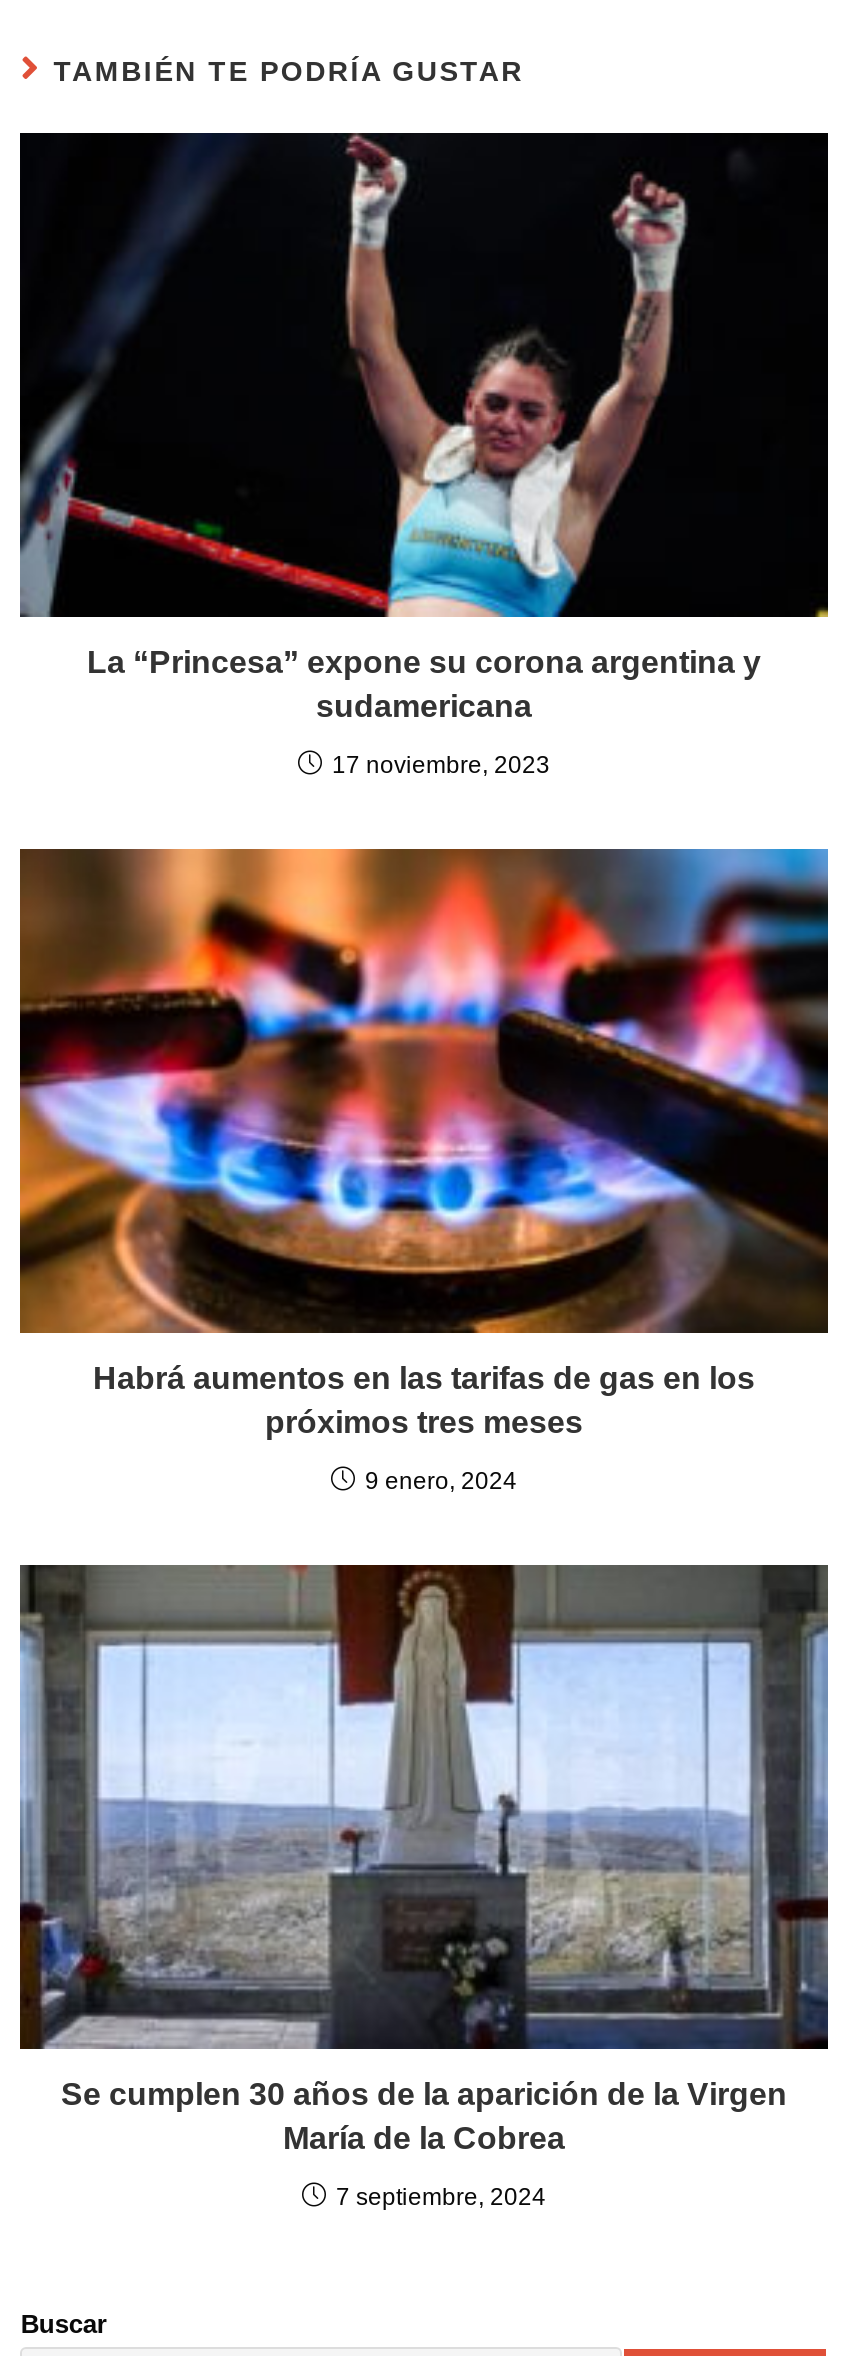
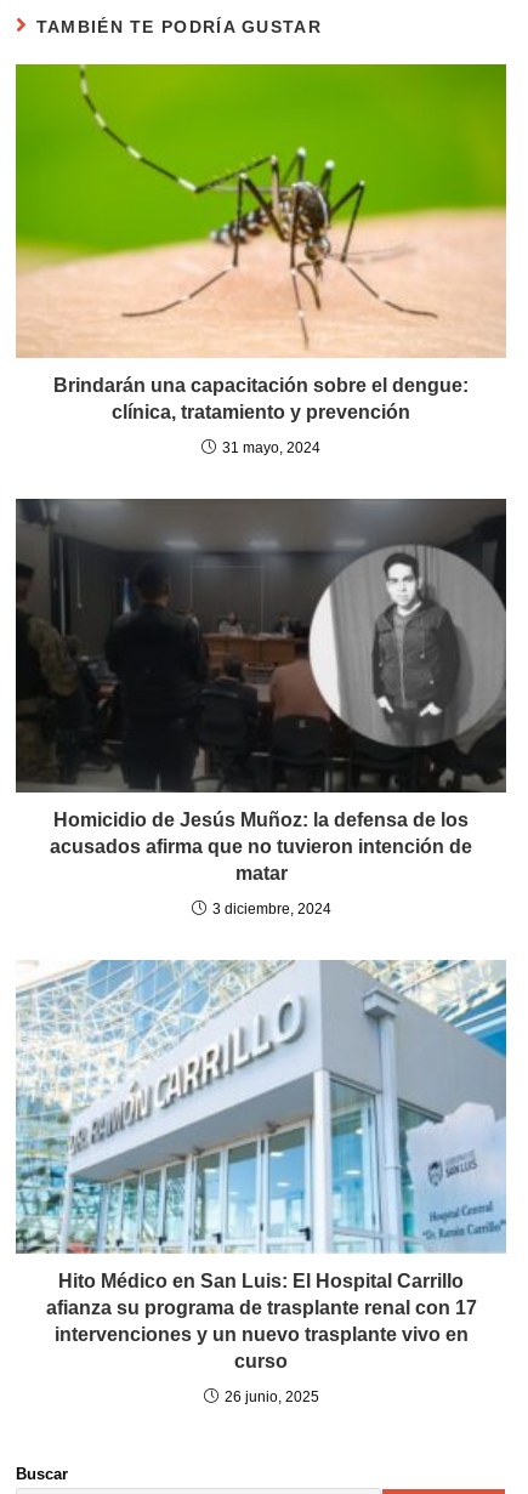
- [image]
- La “Princesa” expone su corona argentina y
- sudamericana
+ [image]
+ Brindarán una capacitación sobre el dengue:
+ clínica, tratamiento y prevención

- 17 noviembre, 2023
+ 31 mayo, 2024

- [image]
- Habrá aumentos en las tarifas de gas en los
- próximos tres meses
+ [image]
+ Homicidio de Jesús Muñoz: la defensa de los
+ acusados afirma que no tuvieron intención de
+ matar

- 9 enero, 2024
+ 3 diciembre, 2024

- [image]
- Se cumplen 30 años de la aparición de la Virgen
- María de la Cobrea
+ [image]
+ Hito Médico en San Luis: El Hospital Carrillo
+ afianza su programa de trasplante renal con 17
+ intervenciones y un nuevo trasplante vivo en
+ curso

- 7 septiembre, 2024
+ 26 junio, 2025
